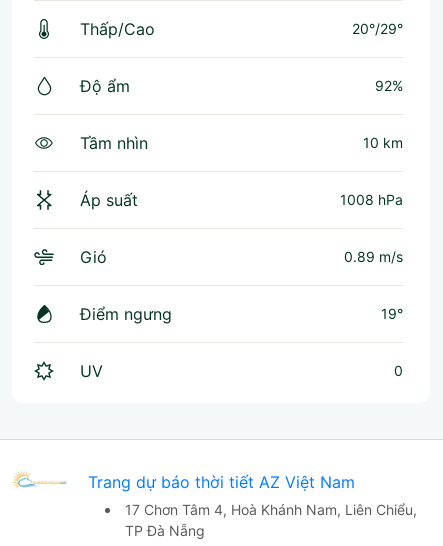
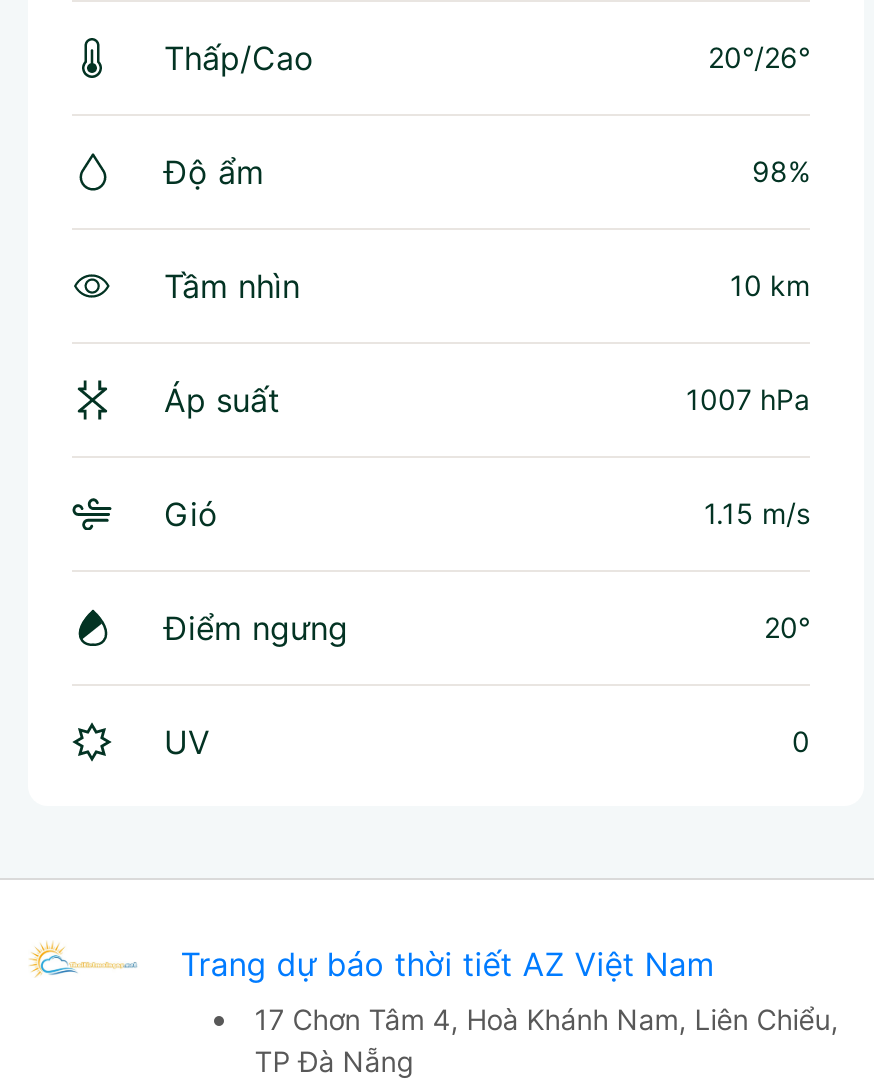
- 20°/29°
+ 20°/26°

- 92%
+ 98%

- 1008 hPa
+ 1007 hPa

- 0.89 m/s
+ 1.15 m/s

- 19°
+ 20°
